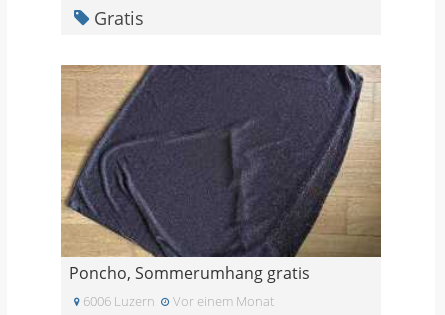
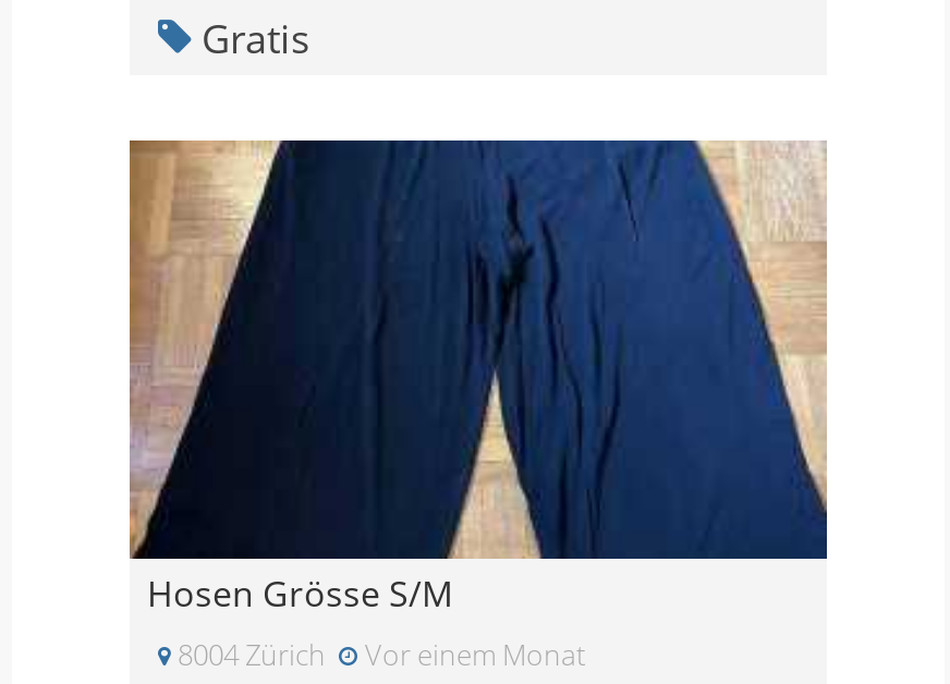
- [image]
- Poncho, Sommerumhang gratis
- 6006 Luzern
+ [image]
+ Hosen Grösse S/M
+ 8004 Zürich
